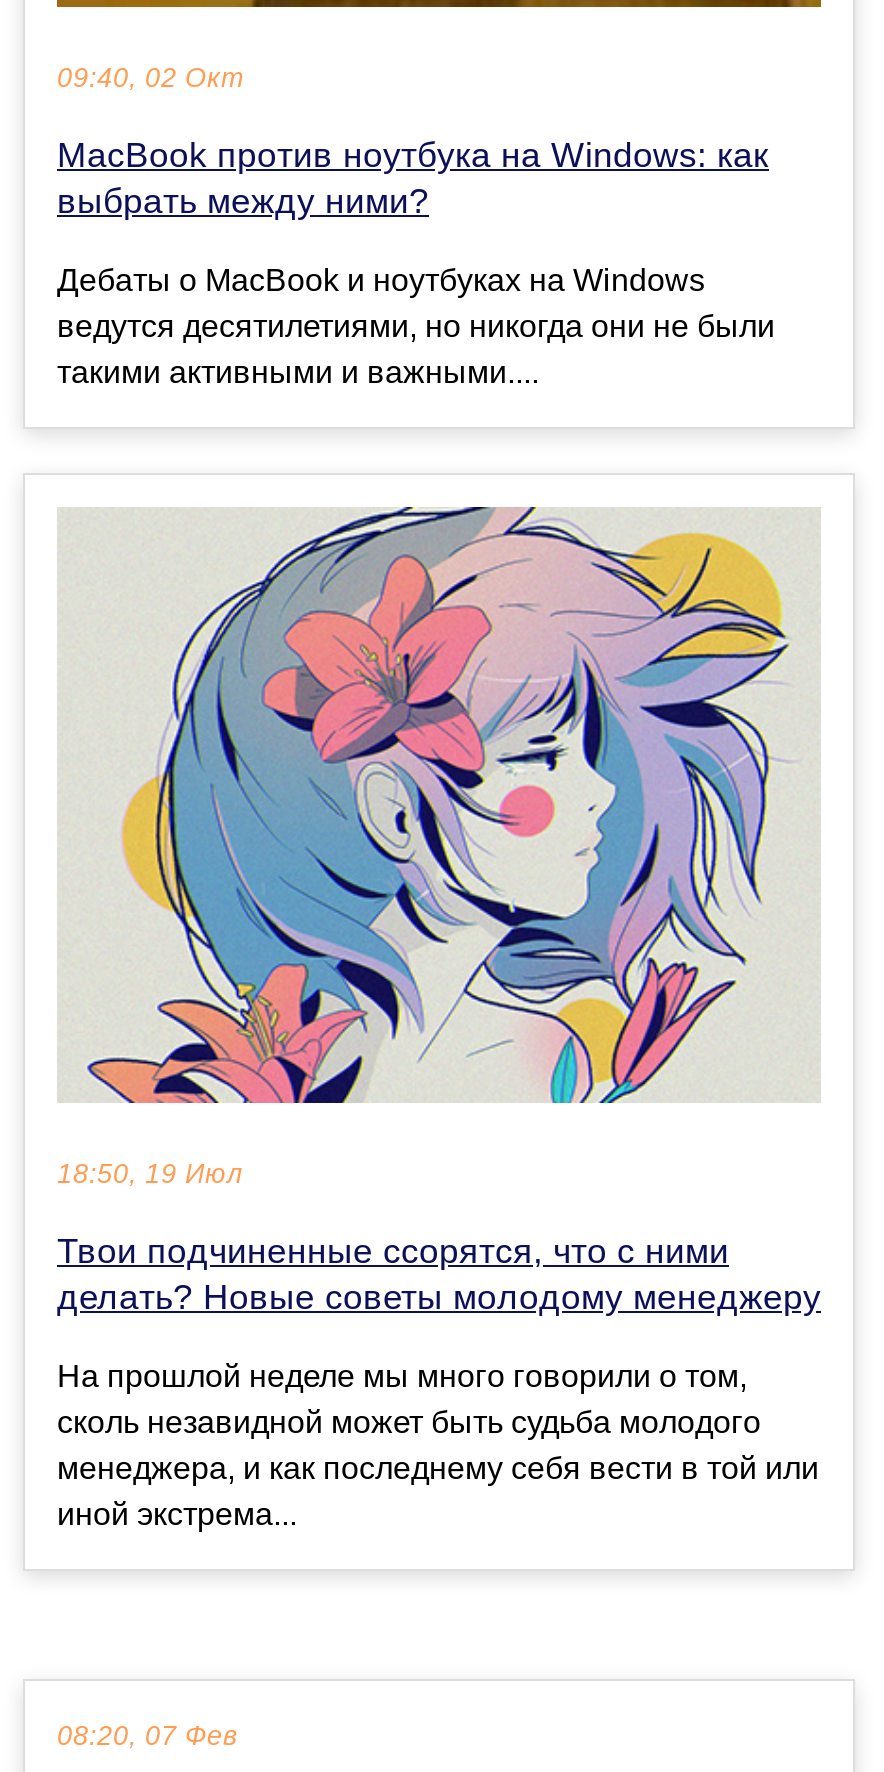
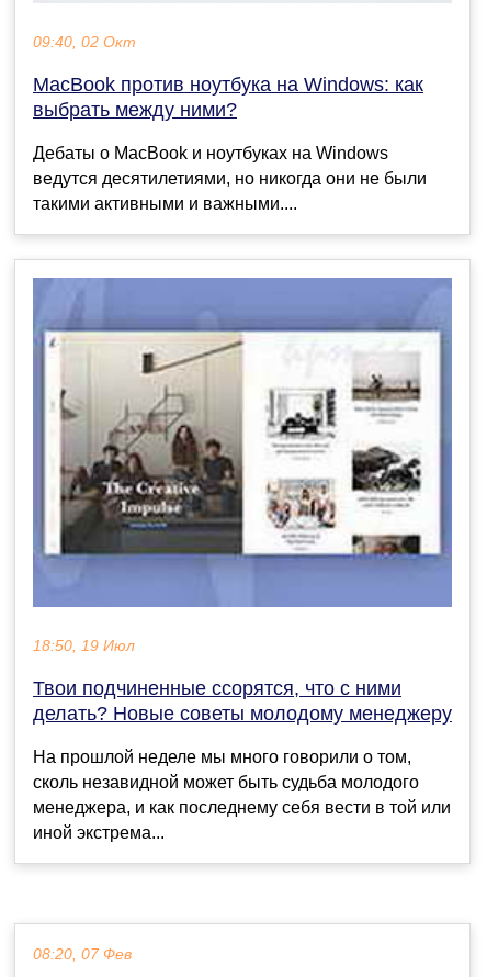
- [image]
+ [image]
